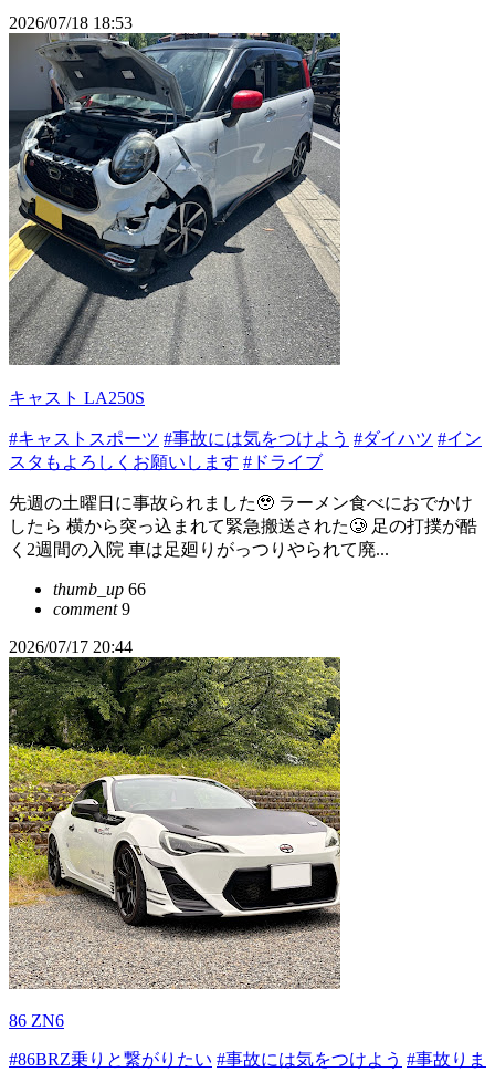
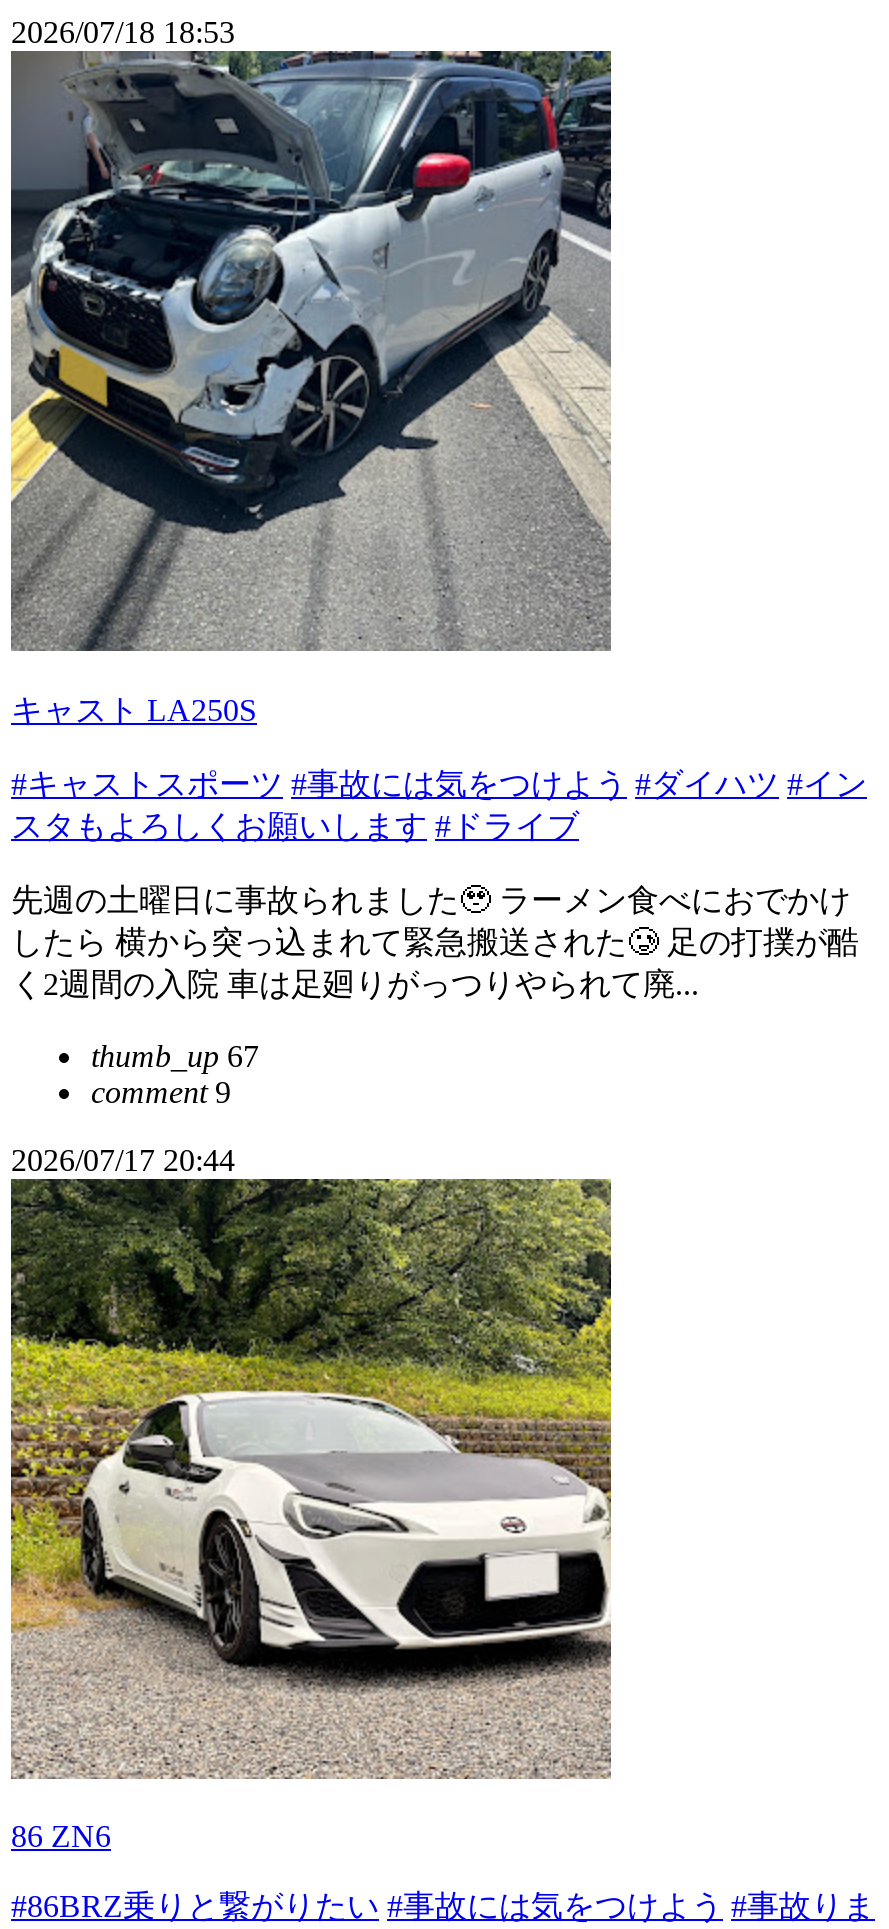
- thumb_up 66
+ thumb_up 67
